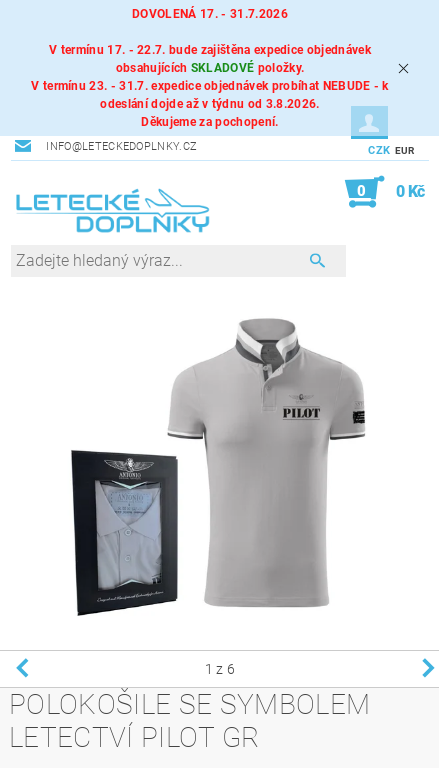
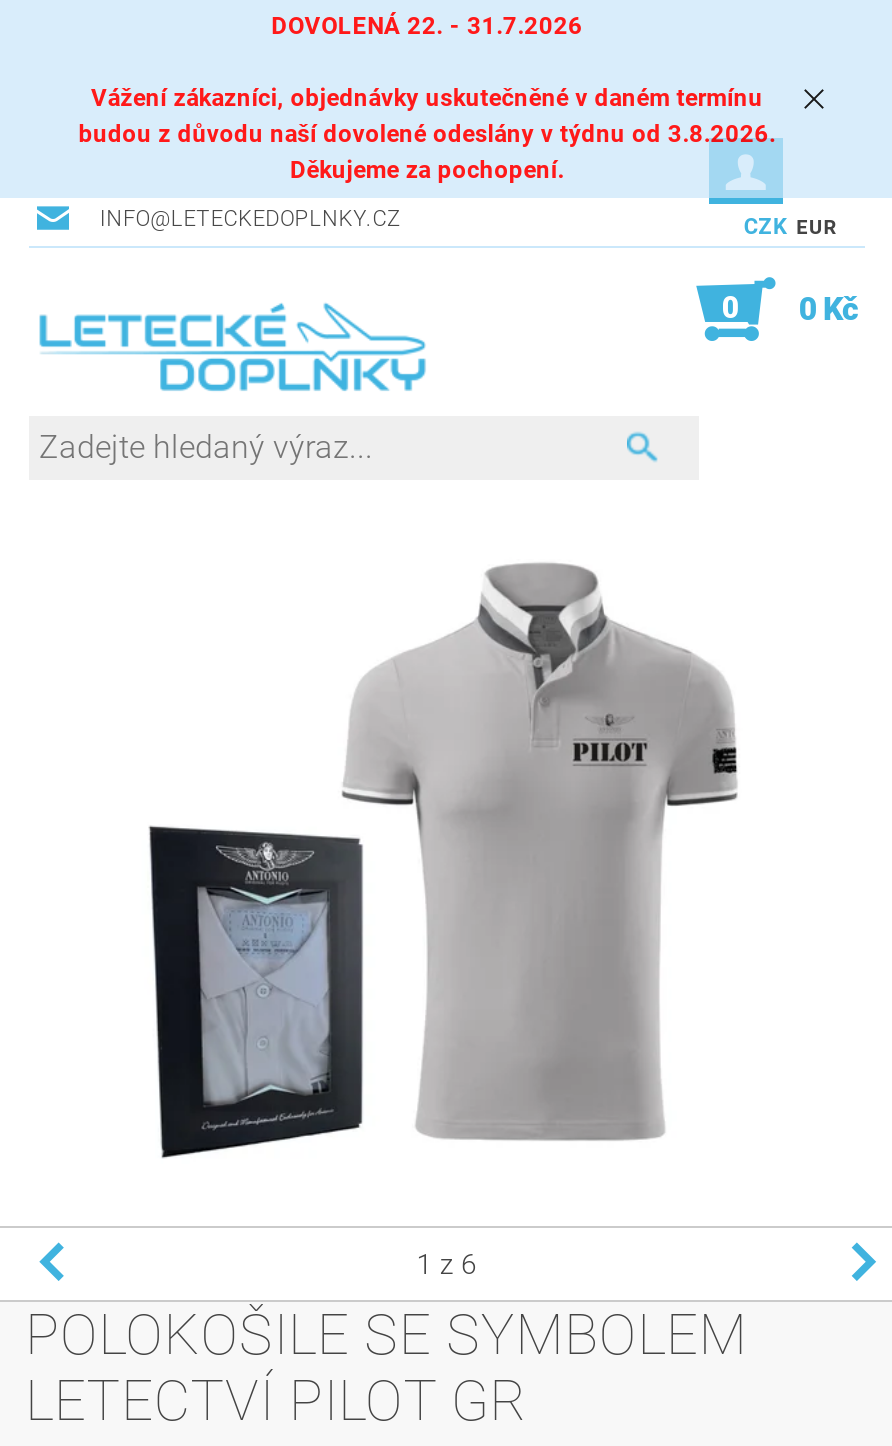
- DOVOLENÁ 17. - 31.7.2026
+ DOVOLENÁ 22. - 31.7.2026

- V termínu 17. - 22.7. bude zajištěna expedice objednávek
- obsahujících SKLADOVÉ položky.
- V termínu 23. - 31.7. expedice objednávek probíhat NEBUDE - k
- odeslání dojde až v týdnu od 3.8.2026.
+ Vážení zákazníci, objednávky uskutečněné v daném termínu
+ budou z důvodu naší dovolené odeslány v týdnu od 3.8.2026.
